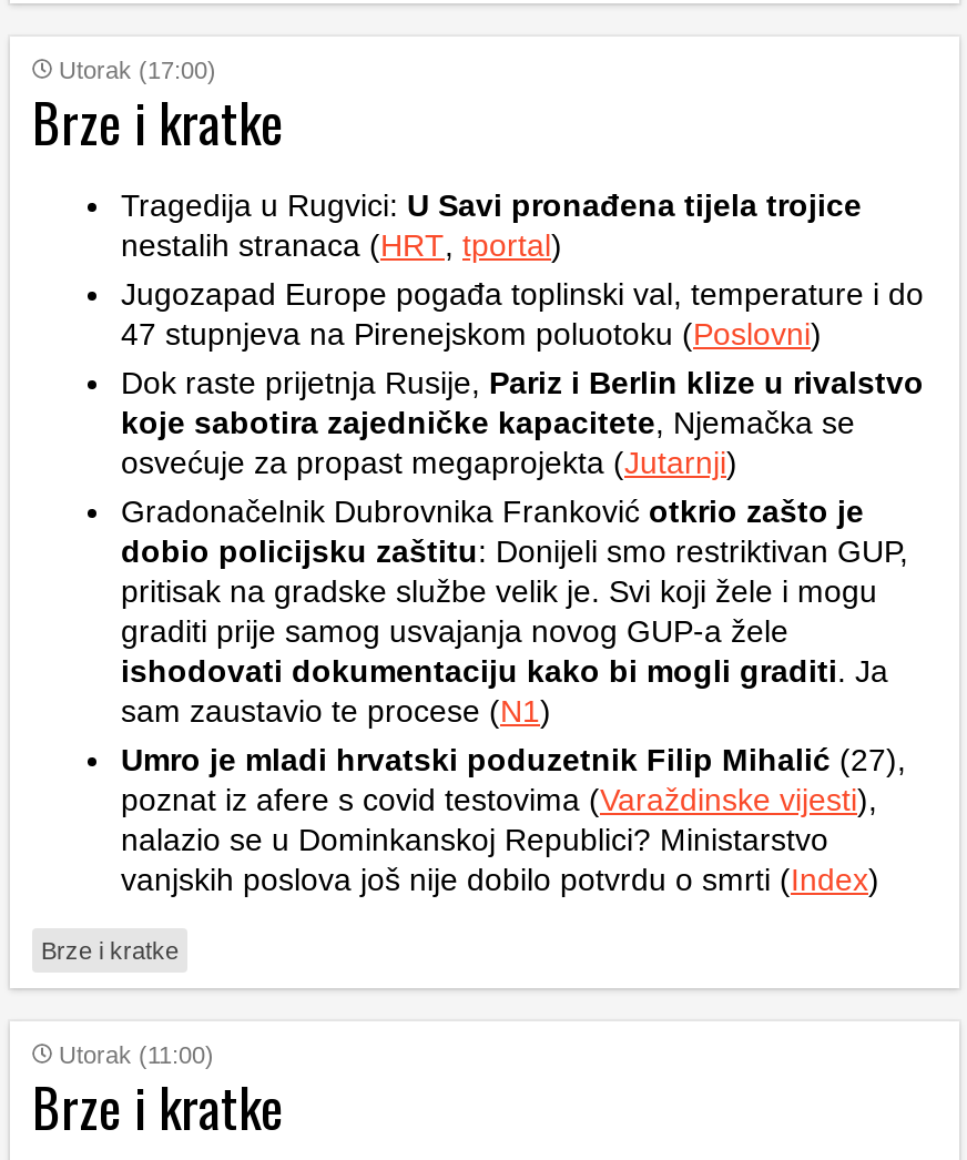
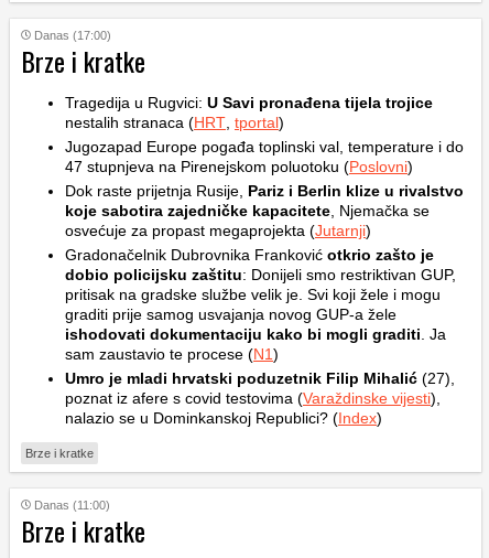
- Utorak (17:00)
+ Danas (17:00)

- nalazio se u Dominkanskoj Republici? Ministarstvo
- vanjskih poslova još nije dobilo potvrdu o smrti (Index)
+ nalazio se u Dominkanskoj Republici? (Index)

- Utorak (11:00)
+ Danas (11:00)
